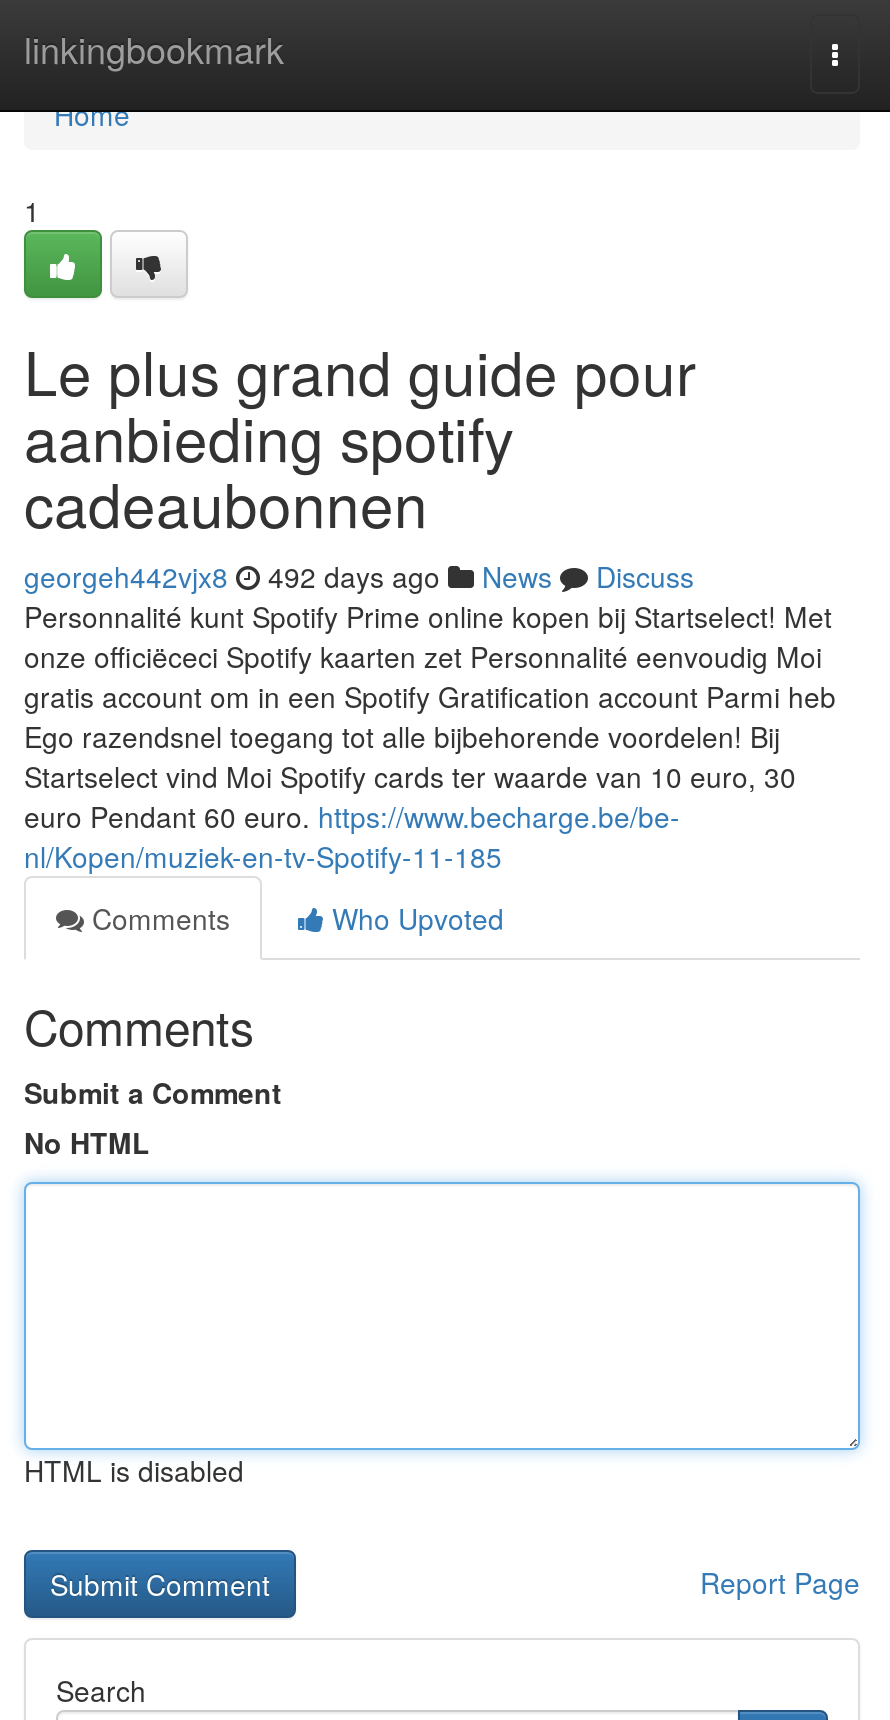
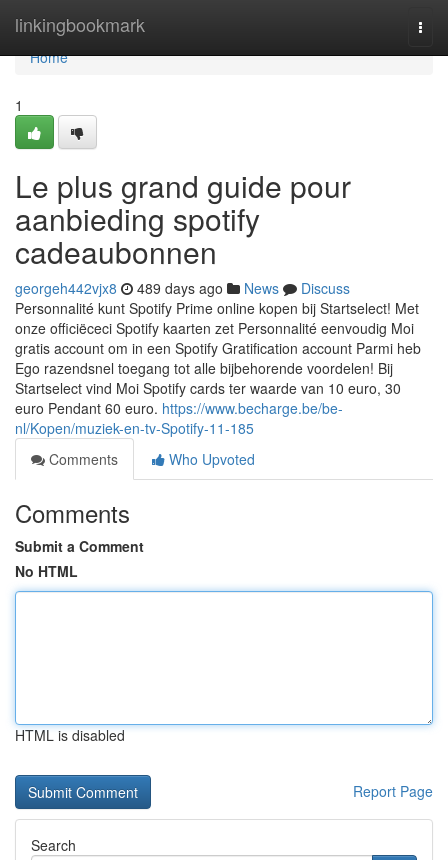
- georgeh442vjx8 492 days ago News Discuss
+ georgeh442vjx8 489 days ago News Discuss
